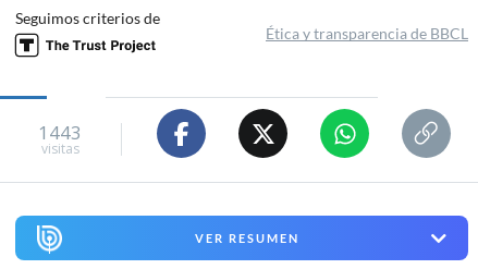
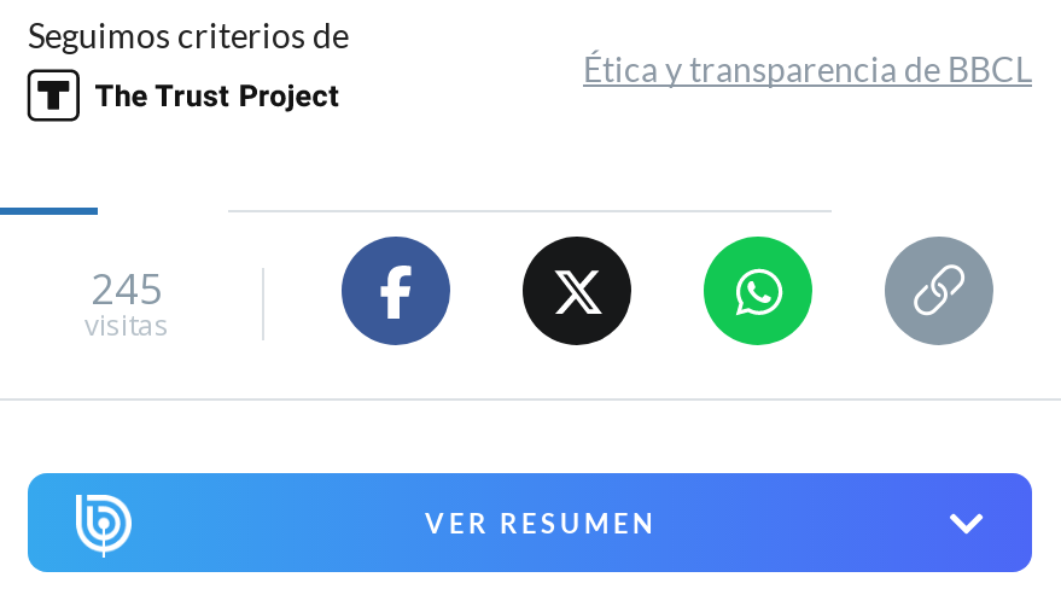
- 1443
+ 245
